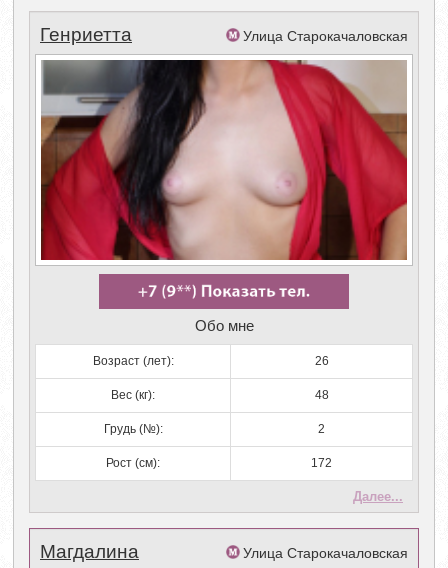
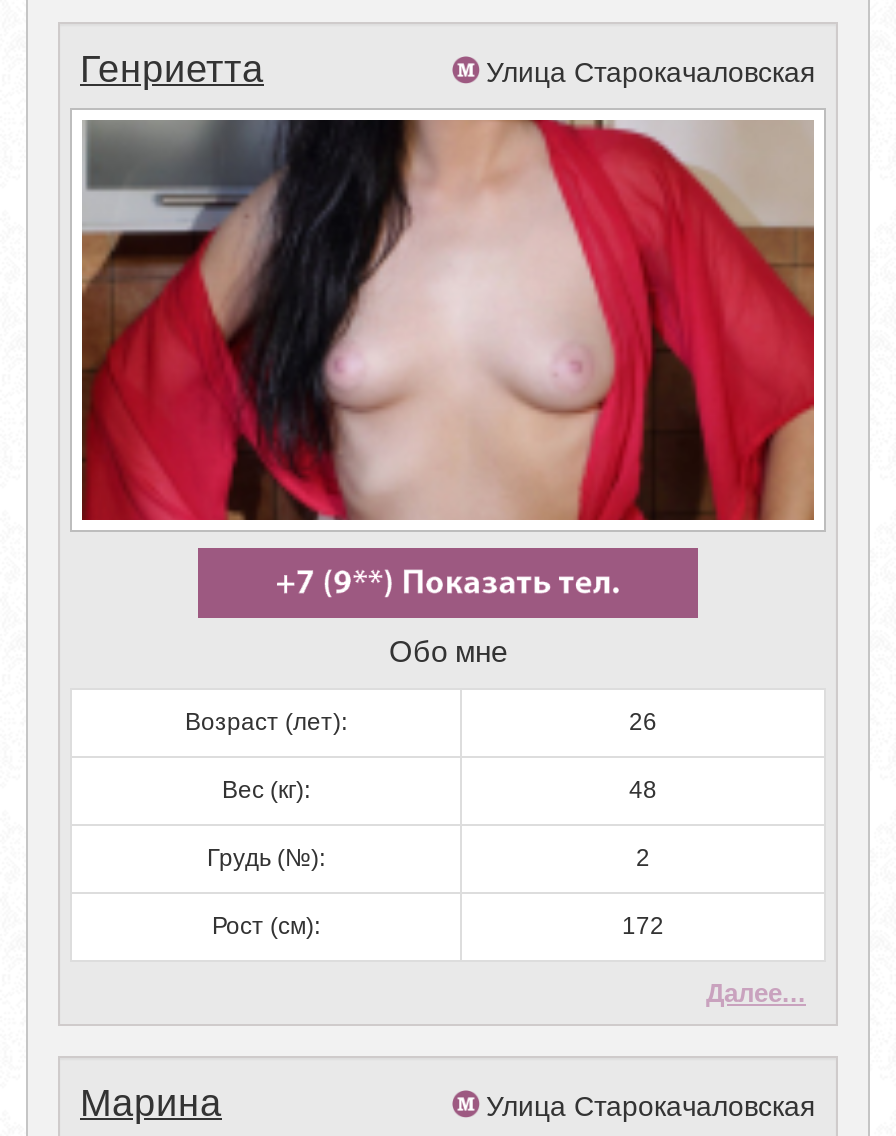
- Магдалина
+ Марина
